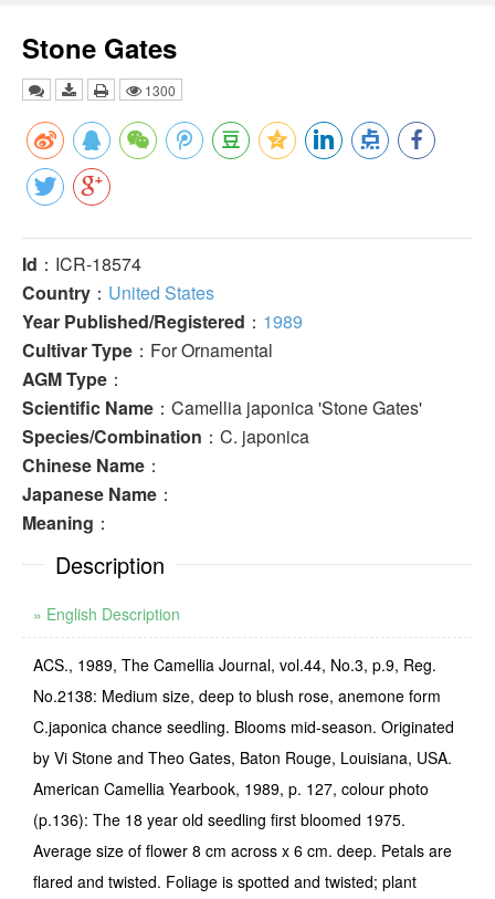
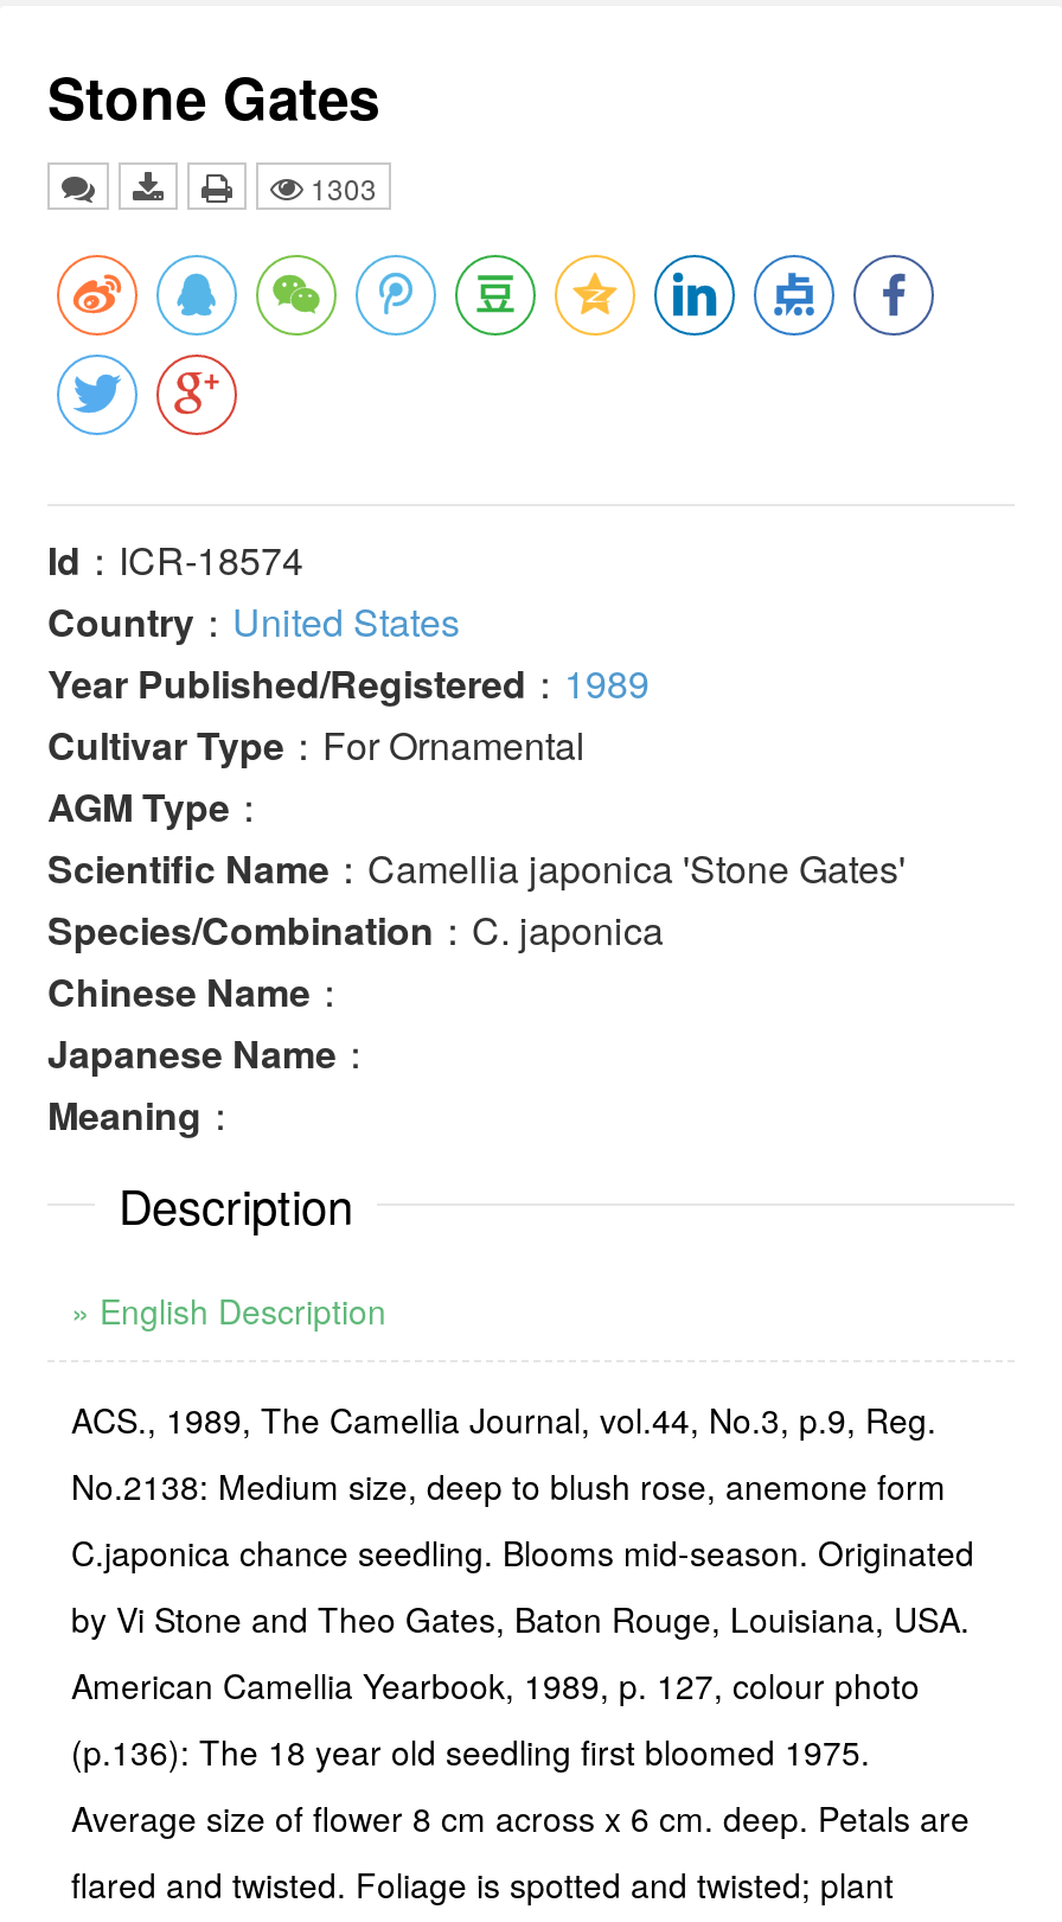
- 1300
+ 1303
